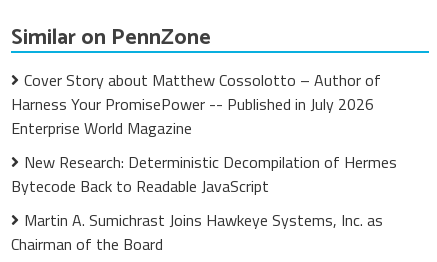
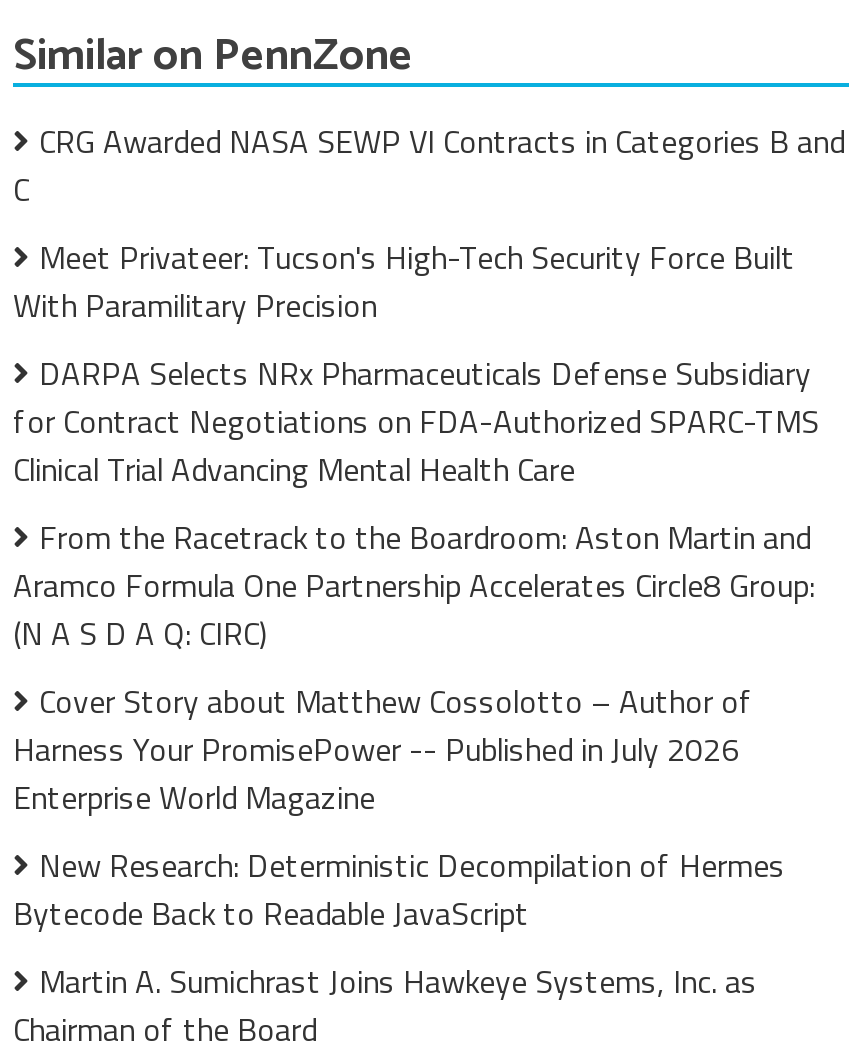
+ CRG Awarded NASA SEWP VI Contracts in Categories B and
+ C
+ Meet Privateer: Tucson's High-Tech Security Force Built
+ With Paramilitary Precision
+ DARPA Selects NRx Pharmaceuticals Defense Subsidiary
+ for Contract Negotiations on FDA-Authorized SPARC-TMS
+ Clinical Trial Advancing Mental Health Care
+ From the Racetrack to the Boardroom: Aston Martin and
+ Aramco Formula One Partnership Accelerates Circle8 Group:
+ (N A S D A Q: CIRC)
